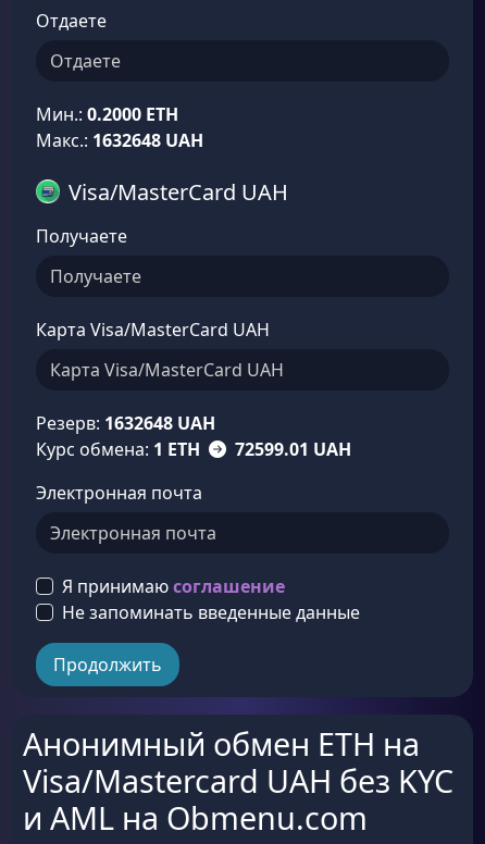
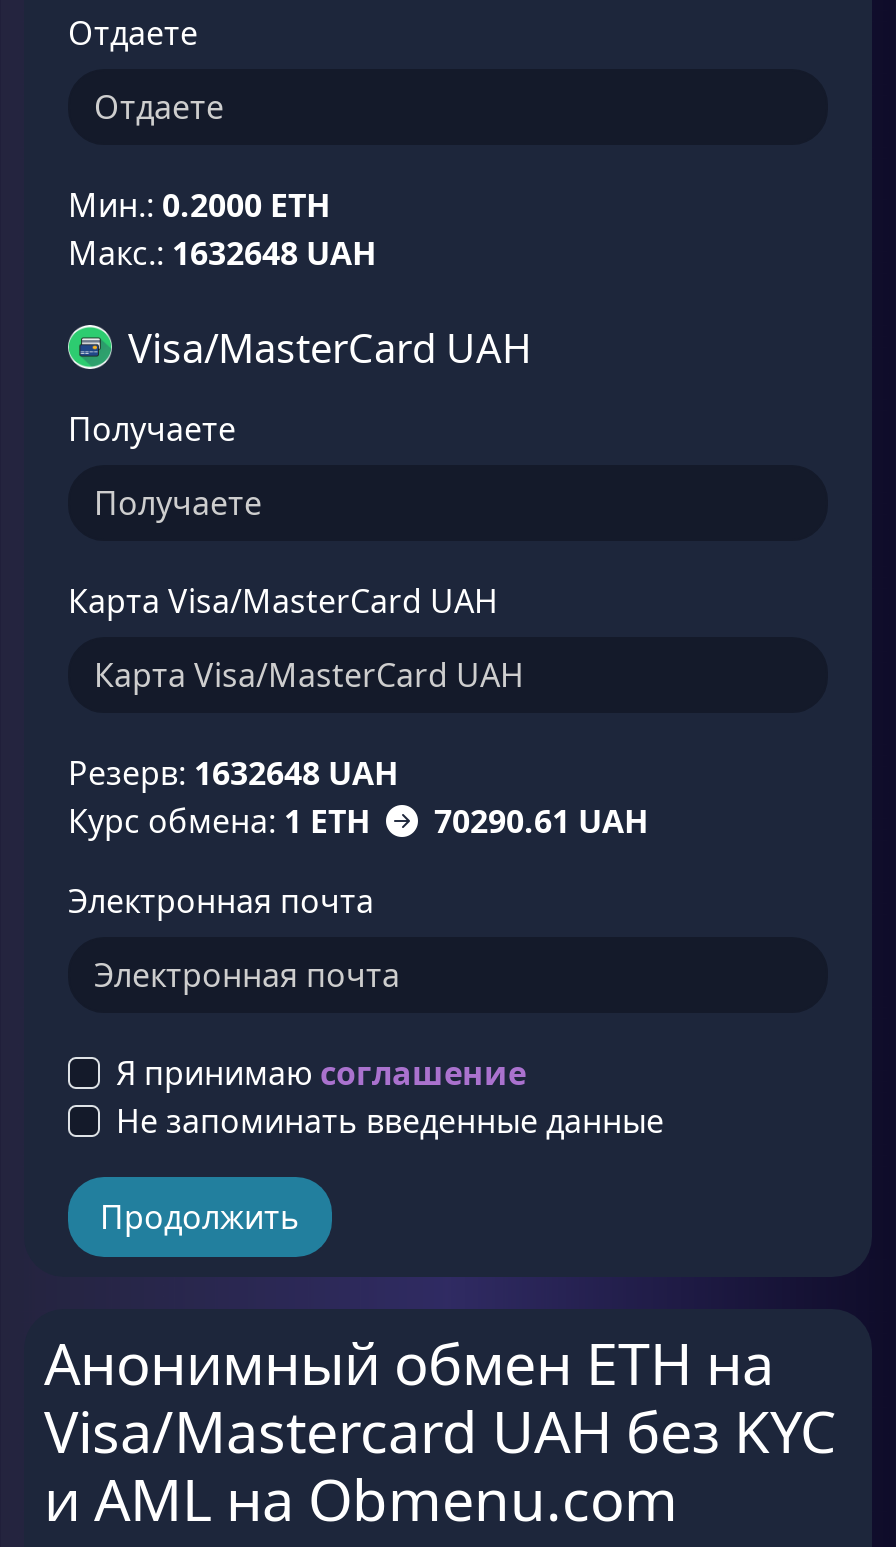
- 72599.01 UAH
+ 70290.61 UAH
